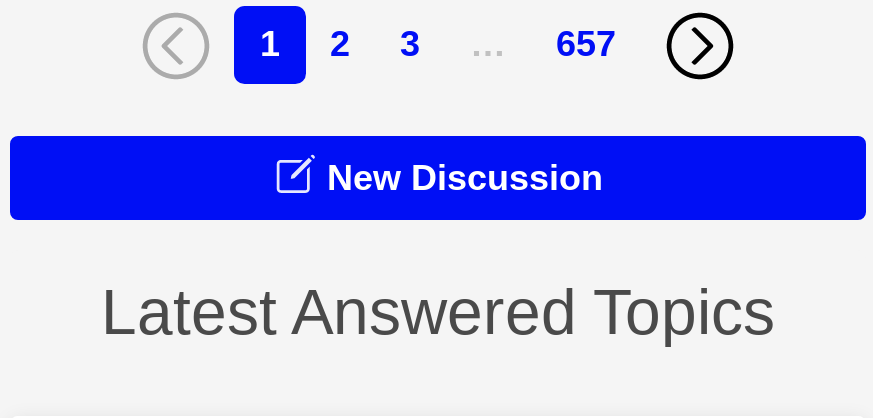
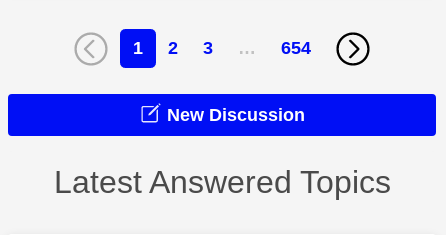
- 657
+ 654
